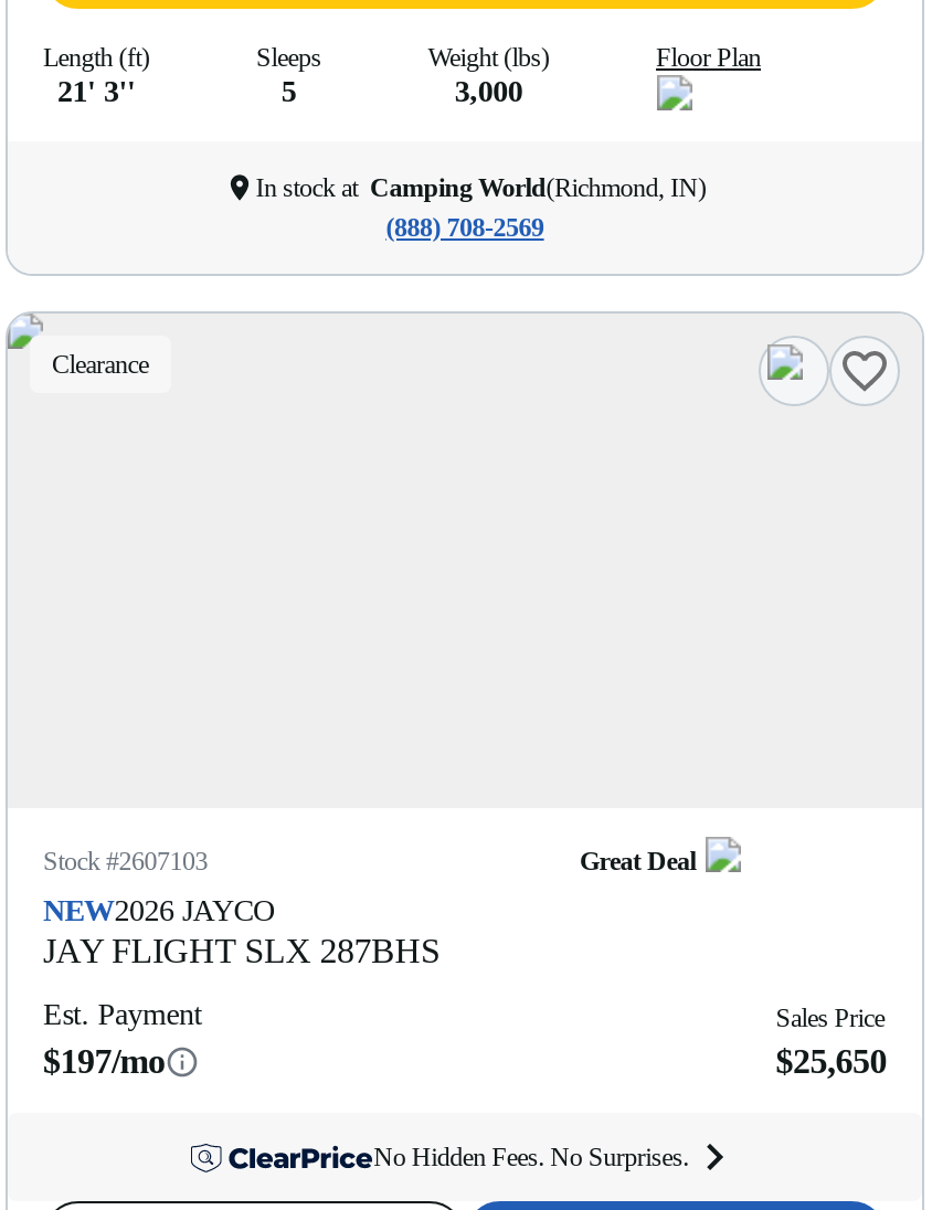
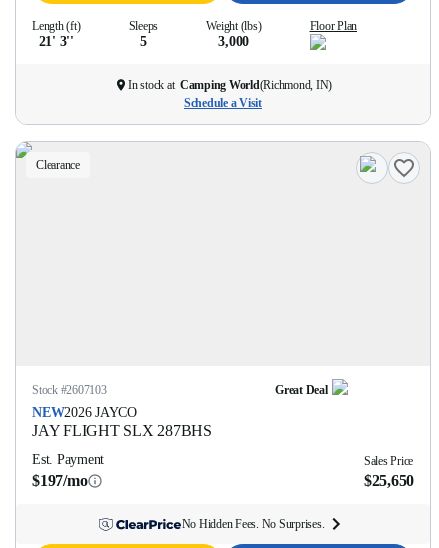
- (888) 708-2569
+ Schedule a Visit
